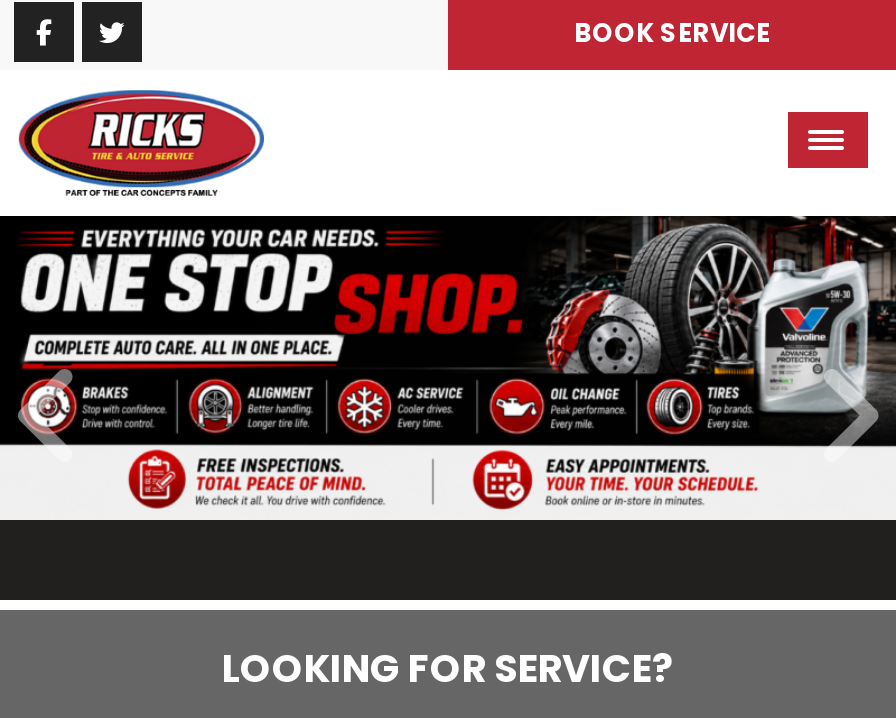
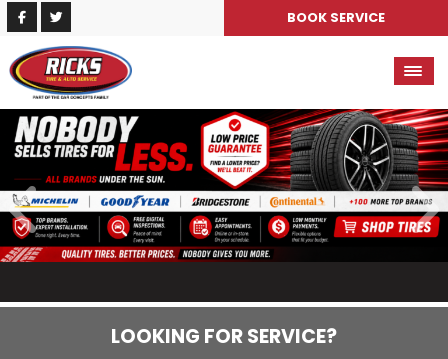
- [image]
+ [image]
